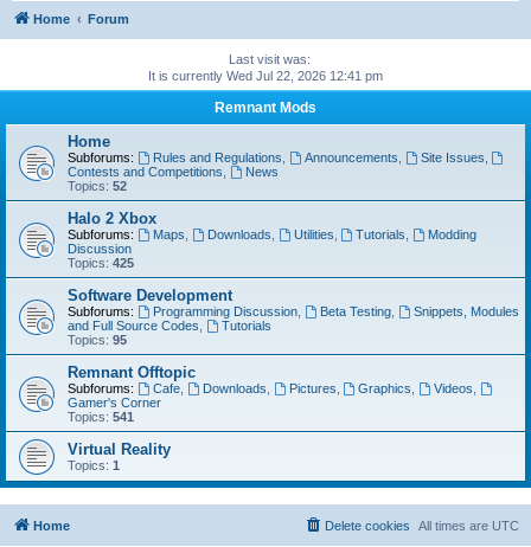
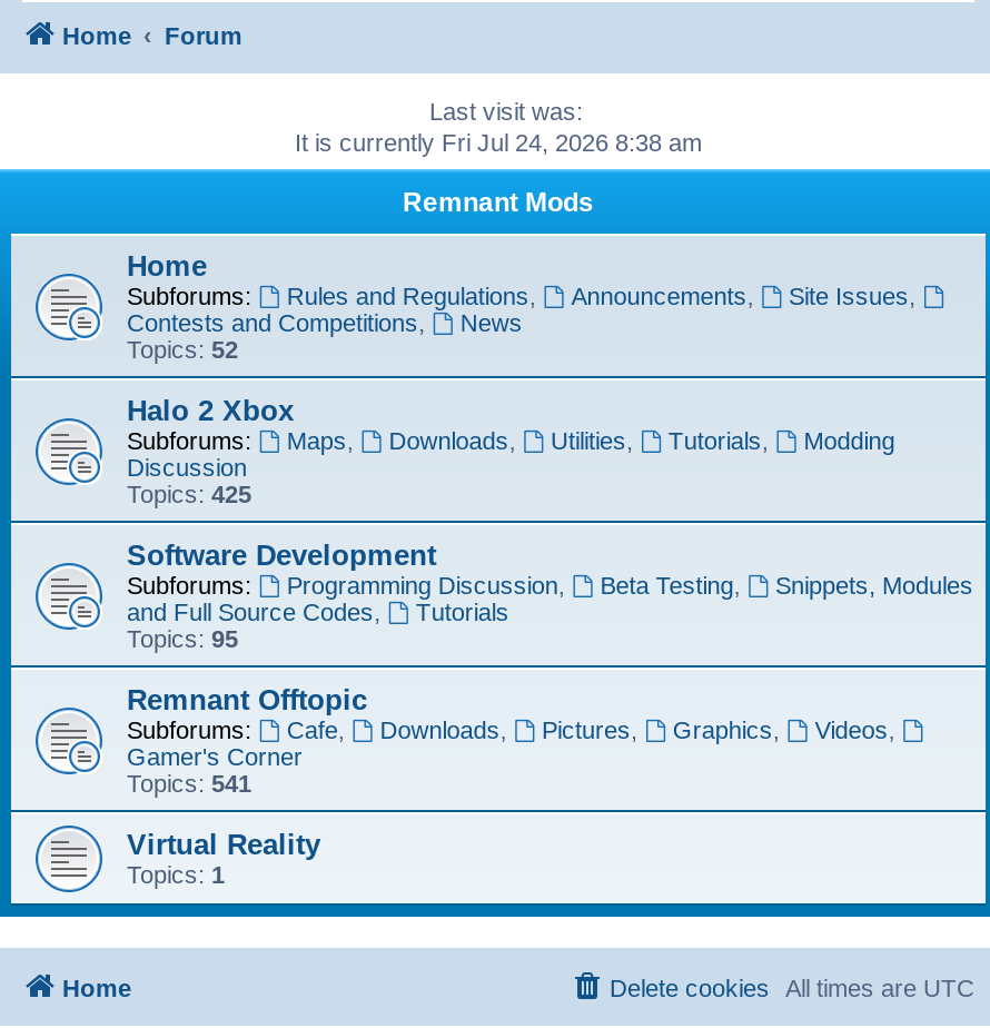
- It is currently Wed Jul 22, 2026 12:41 pm
+ It is currently Fri Jul 24, 2026 8:38 am
